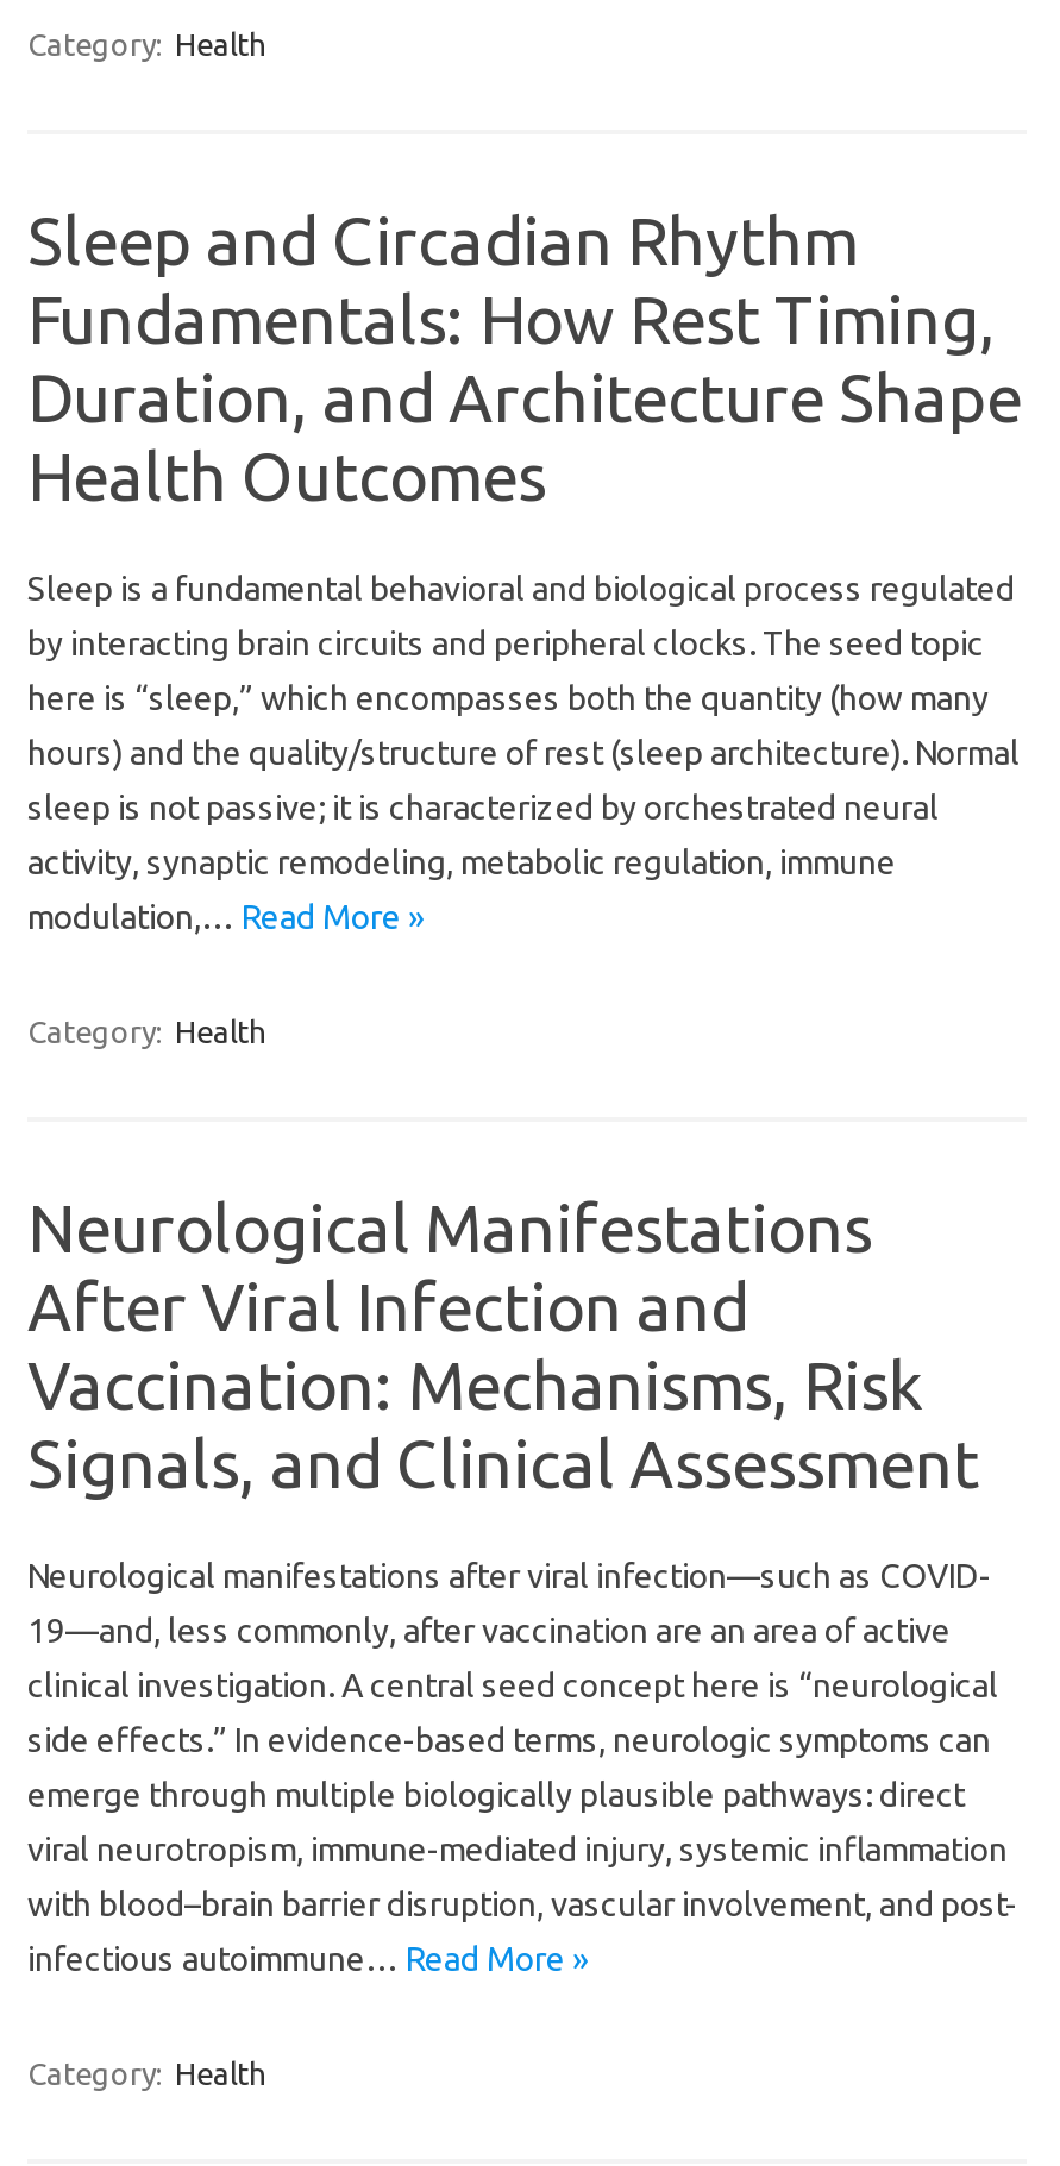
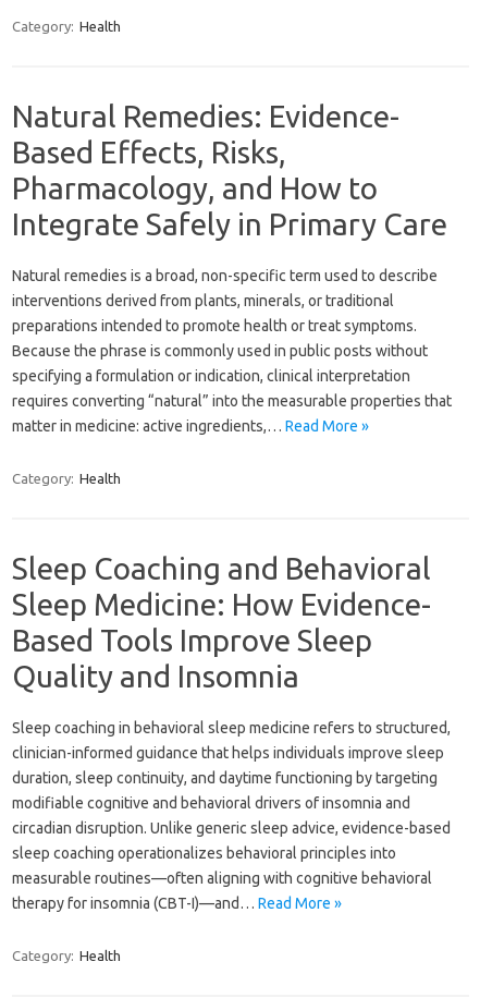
- Sleep and Circadian Rhythm
- Fundamentals: How Rest Timing,
- Duration, and Architecture Shape
- Health Outcomes
+ Natural Remedies: Evidence-
+ Based Effects, Risks,
+ Pharmacology, and How to
+ Integrate Safely in Primary Care

- Sleep is a fundamental behavioral and biological process regulated
- by interacting brain circuits and peripheral clocks. The seed topic
- here is “sleep,” which encompasses both the quantity (how many
- hours) and the quality/structure of rest (sleep architecture). Normal
- sleep is not passive; it is characterized by orchestrated neural
- activity, synaptic remodeling, metabolic regulation, immune
- modulation,… Read More »
+ Natural remedies is a broad, non-specific term used to describe
+ interventions derived from plants, minerals, or traditional
+ preparations intended to promote health or treat symptoms.
+ Because the phrase is commonly used in public posts without
+ specifying a formulation or indication, clinical interpretation
+ requires converting “natural” into the measurable properties that
+ matter in medicine: active ingredients,… Read More »

- Neurological Manifestations
- After Viral Infection and
- Vaccination: Mechanisms, Risk
- Signals, and Clinical Assessment
+ Sleep Coaching and Behavioral
+ Sleep Medicine: How Evidence-
+ Based Tools Improve Sleep
+ Quality and Insomnia

- Neurological manifestations after viral infection—such as COVID-
- 19—and, less commonly, after vaccination are an area of active
- clinical investigation. A central seed concept here is “neurological
- side effects.” In evidence-based terms, neurologic symptoms can
- emerge through multiple biologically plausible pathways: direct
- viral neurotropism, immune-mediated injury, systemic inflammation
- with blood–brain barrier disruption, vascular involvement, and post-
- infectious autoimmune… Read More »
+ Sleep coaching in behavioral sleep medicine refers to structured,
+ clinician-informed guidance that helps individuals improve sleep
+ duration, sleep continuity, and daytime functioning by targeting
+ modifiable cognitive and behavioral drivers of insomnia and
+ circadian disruption. Unlike generic sleep advice, evidence-based
+ sleep coaching operationalizes behavioral principles into
+ measurable routines—often aligning with cognitive behavioral
+ therapy for insomnia (CBT-I)—and… Read More »
